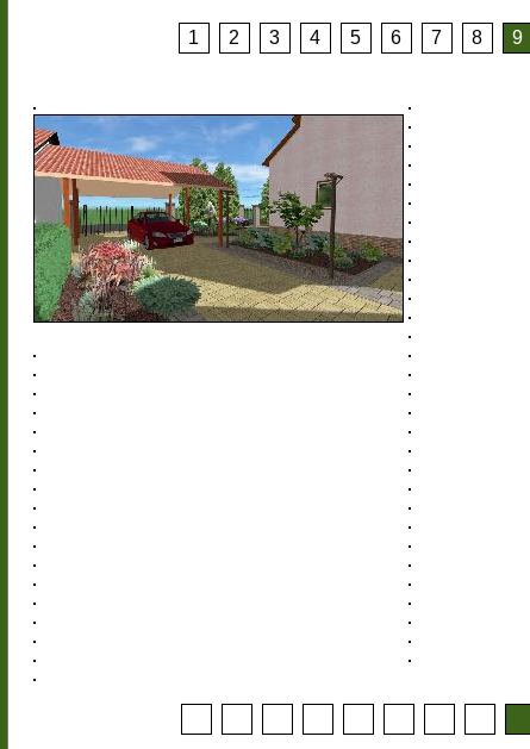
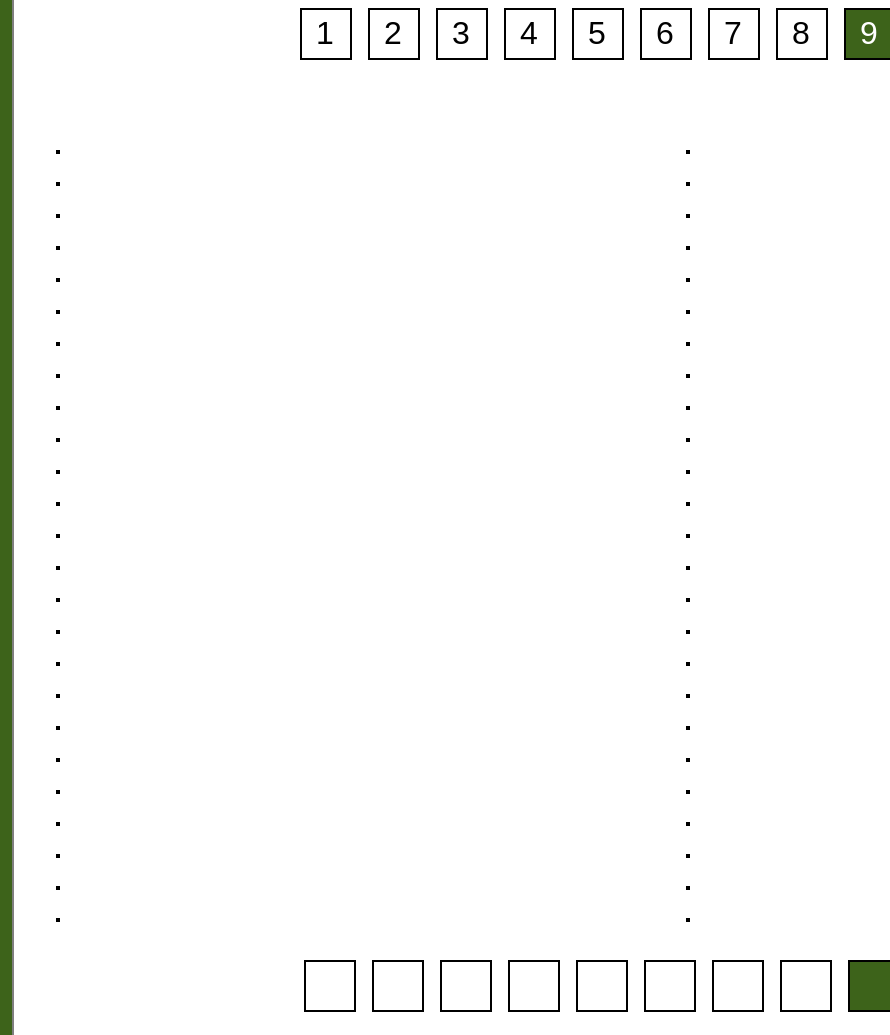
- [image]
